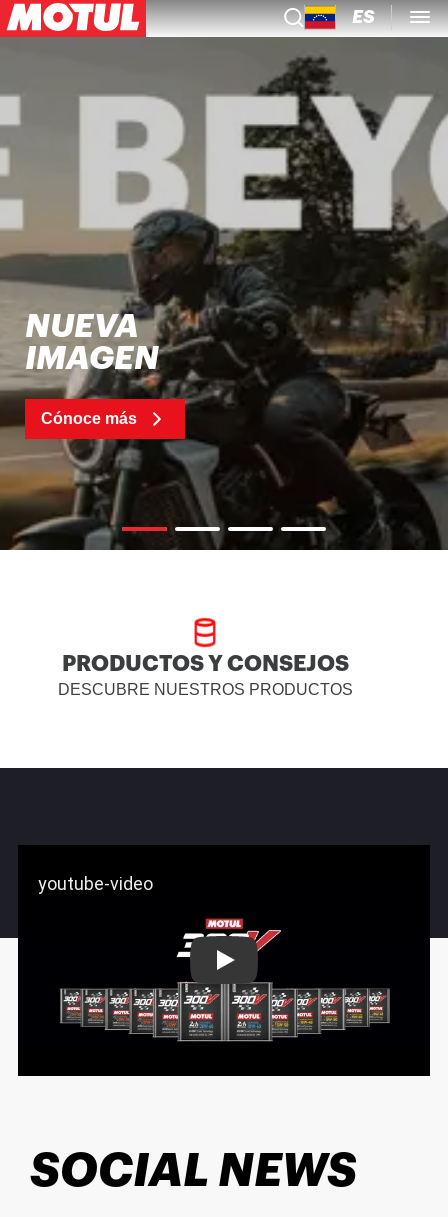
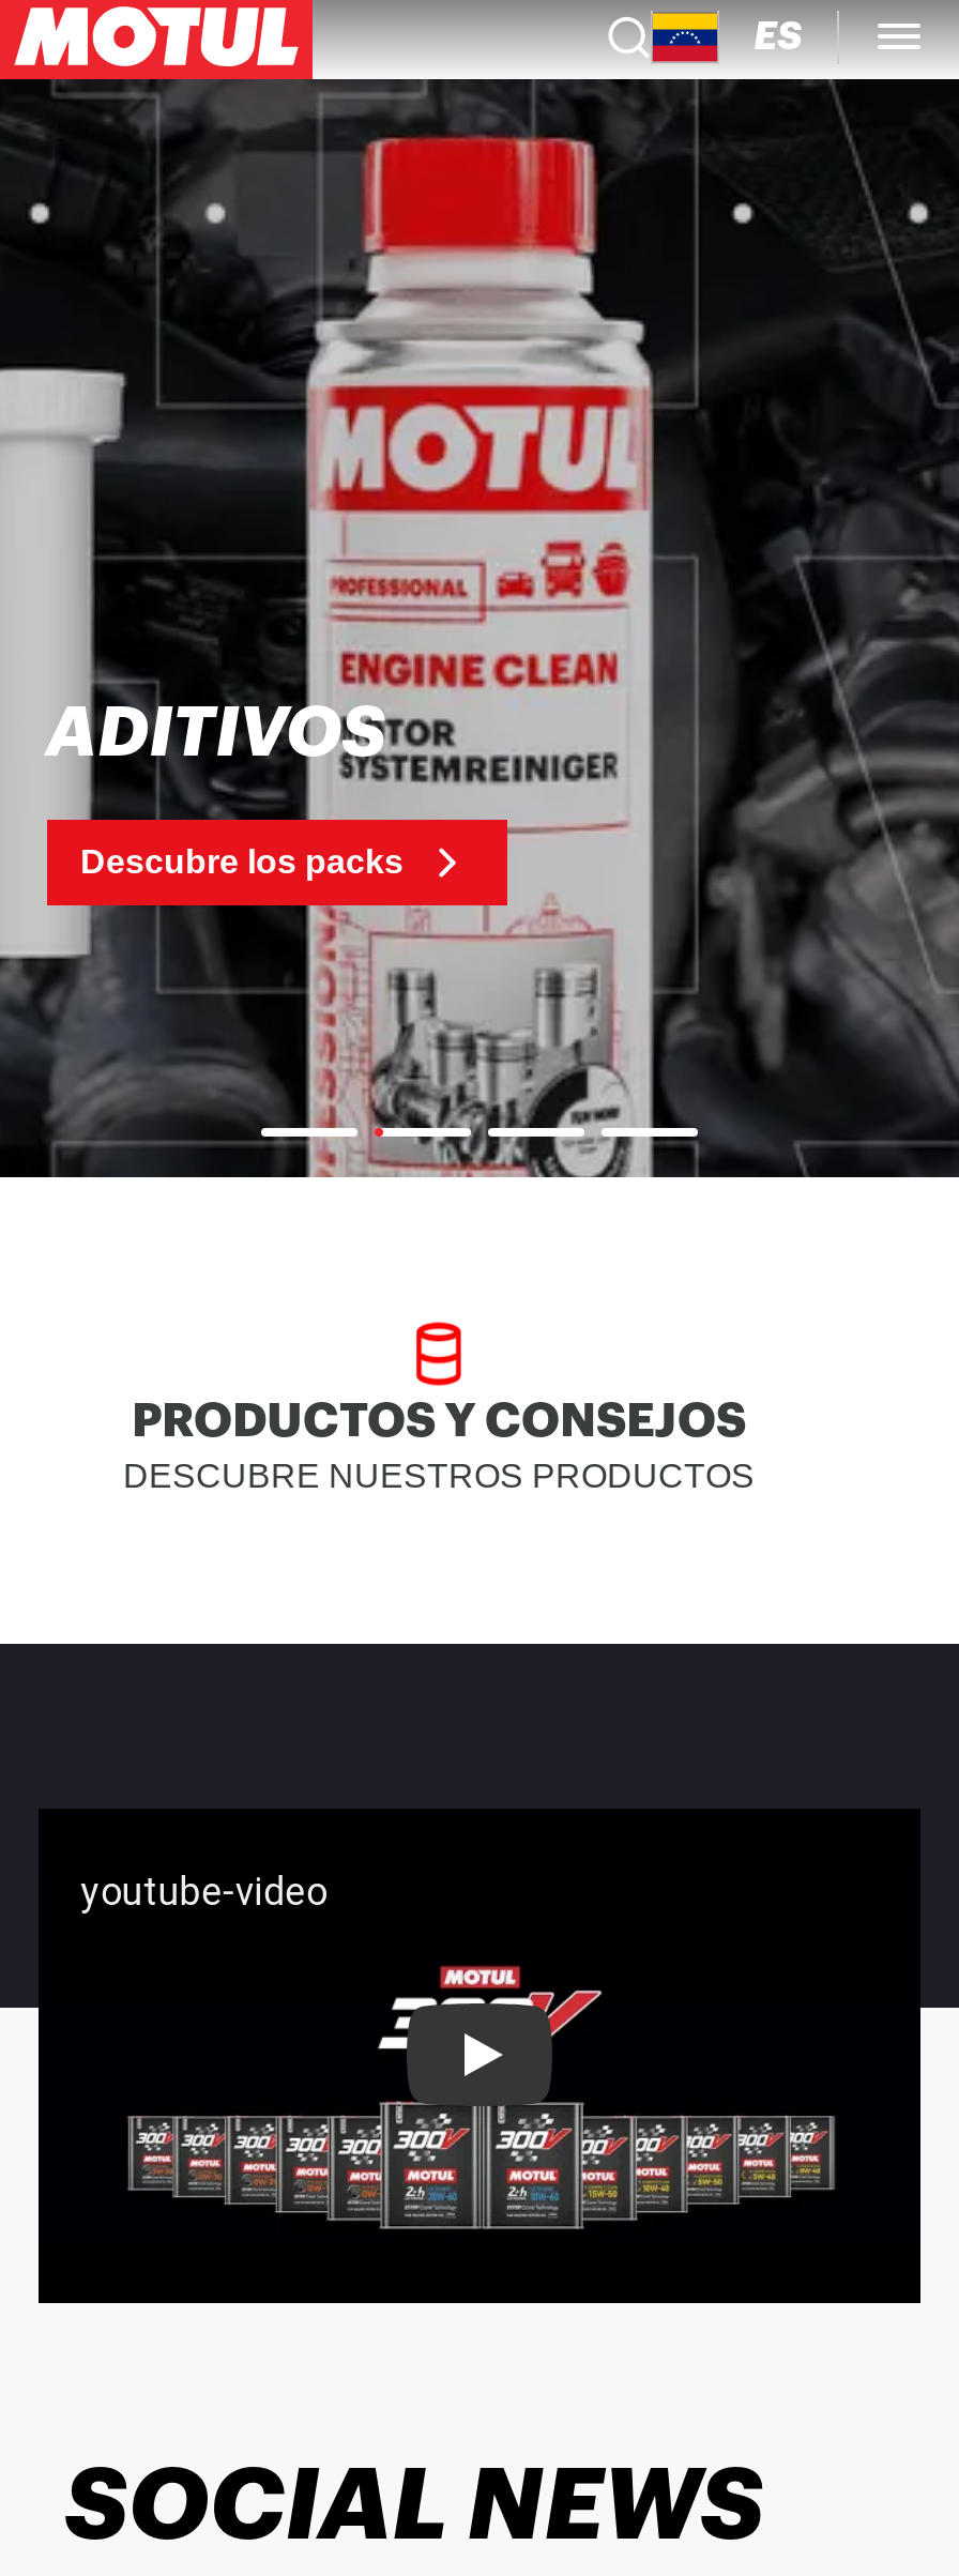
- [image]
- NUEVA
- IMAGEN
+ [image]
+ ADITIVOS

- Cónoce más
+ Descubre los packs
